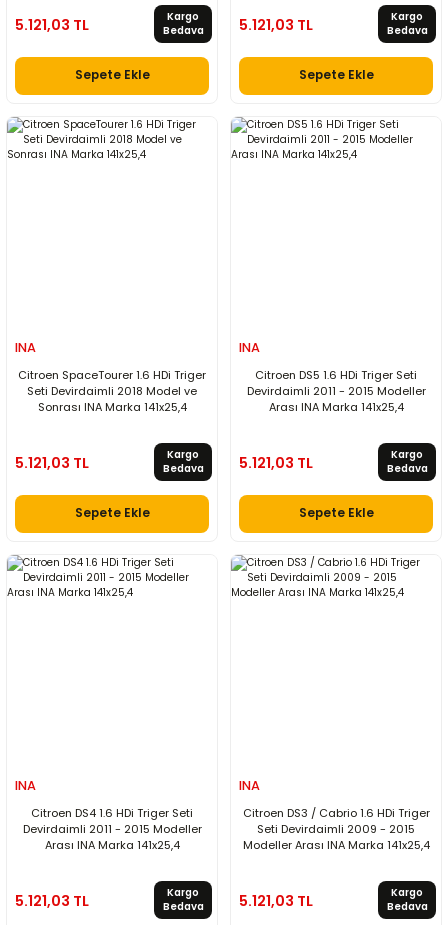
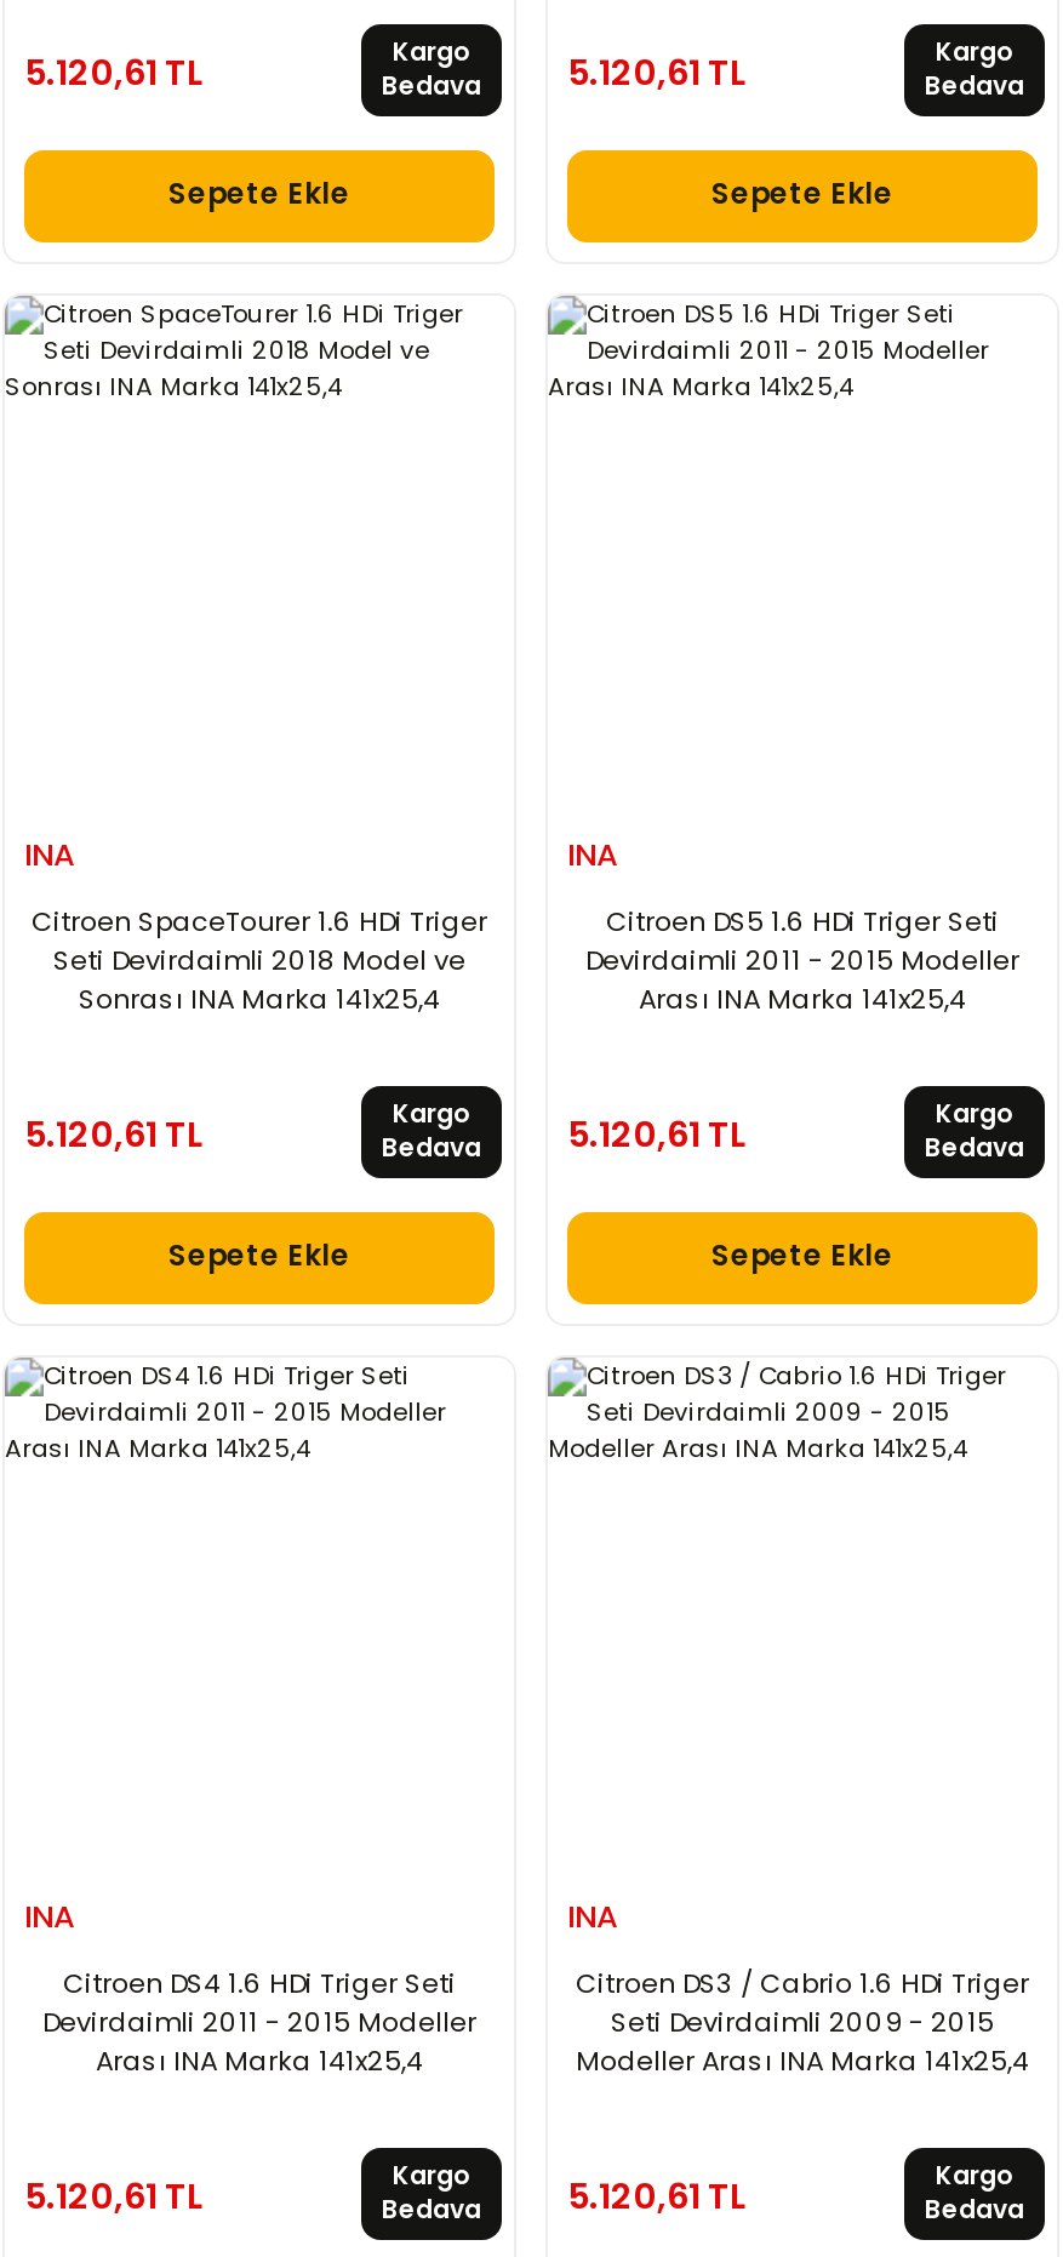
- 5.121,03 TL
+ 5.120,61 TL

- 5.121,03 TL
+ 5.120,61 TL

- 5.121,03 TL
+ 5.120,61 TL

- 5.121,03 TL
+ 5.120,61 TL

- 5.121,03 TL
+ 5.120,61 TL

- 5.121,03 TL
+ 5.120,61 TL
